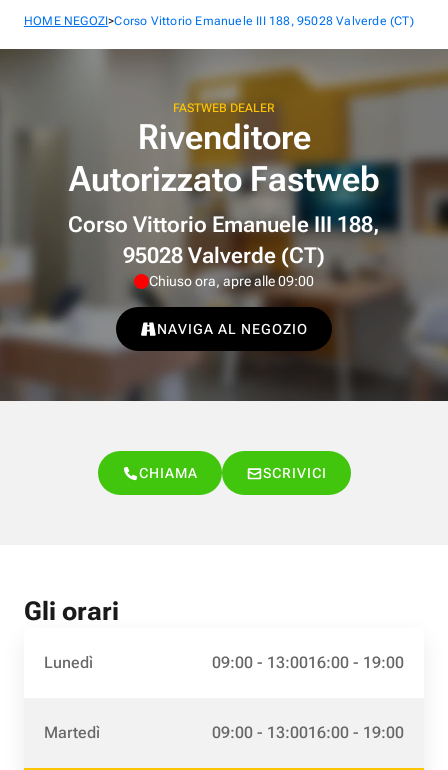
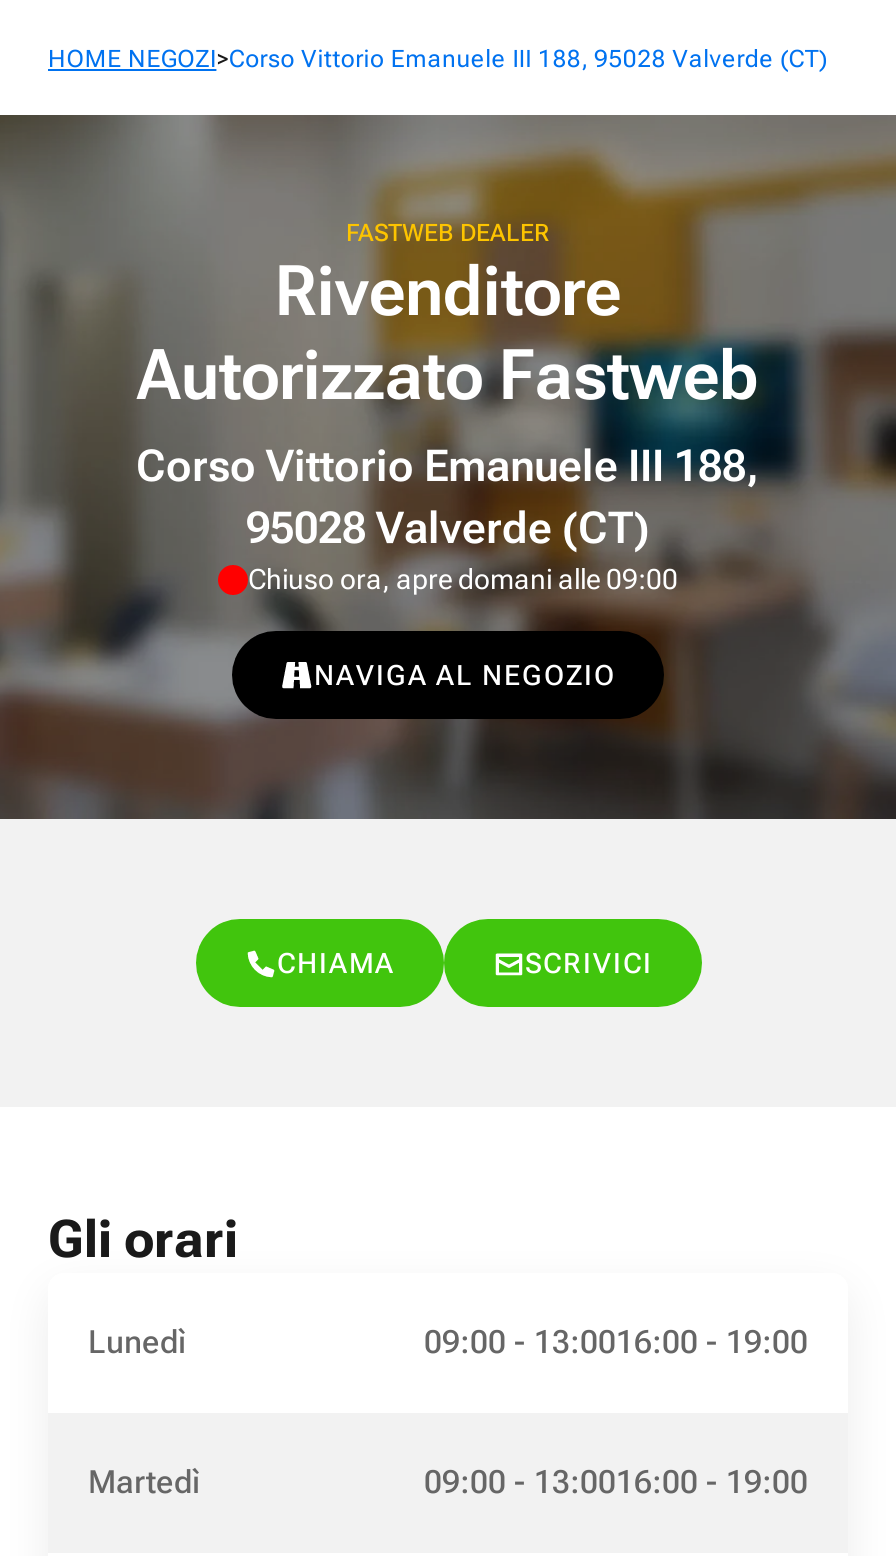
- Chiuso ora, apre alle 09:00
+ Chiuso ora, apre domani alle 09:00
